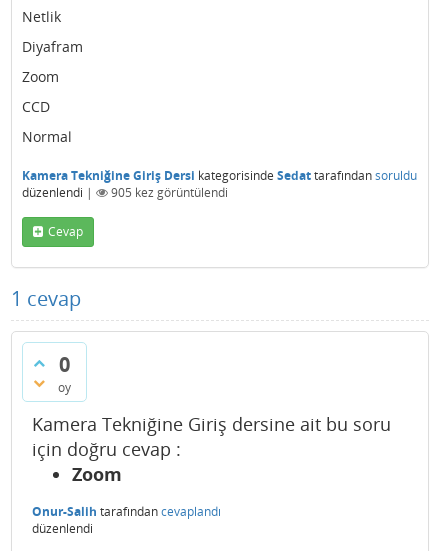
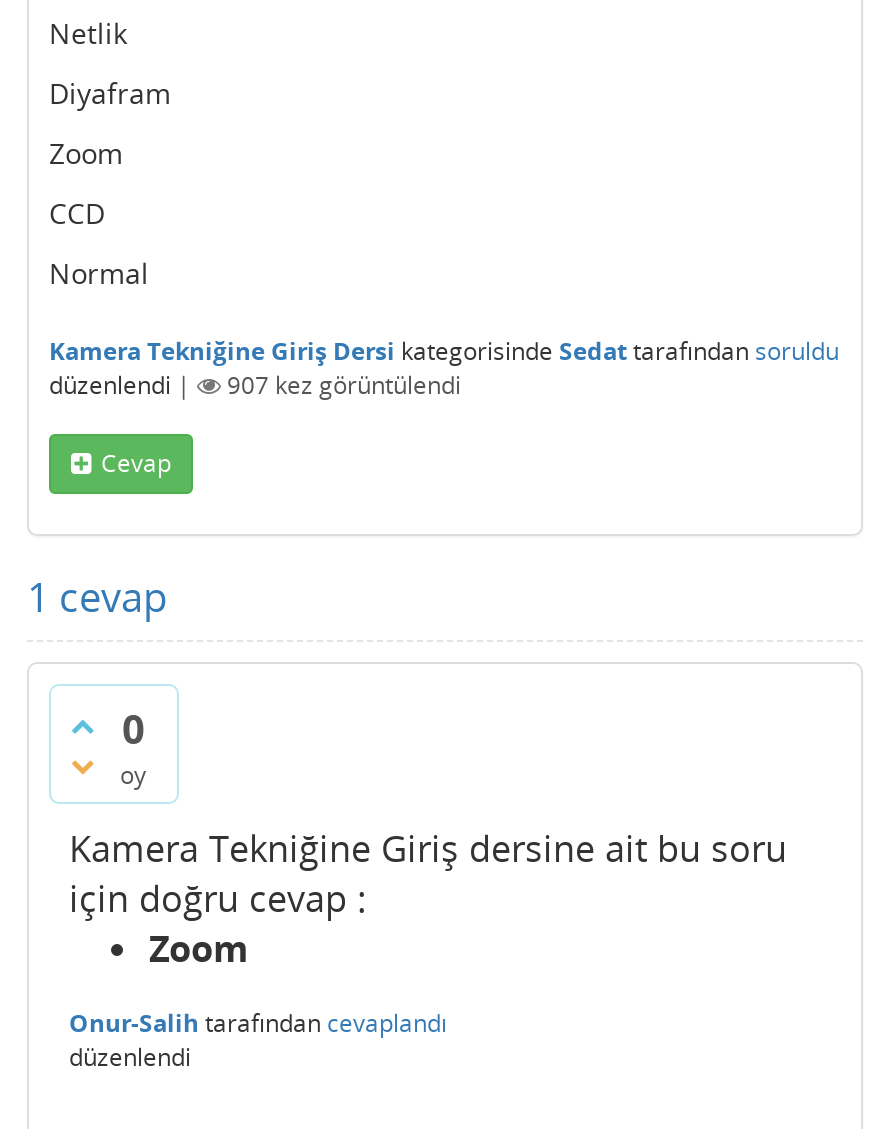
- 905 kez görüntülendi
+ 907 kez görüntülendi
